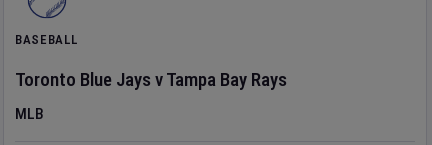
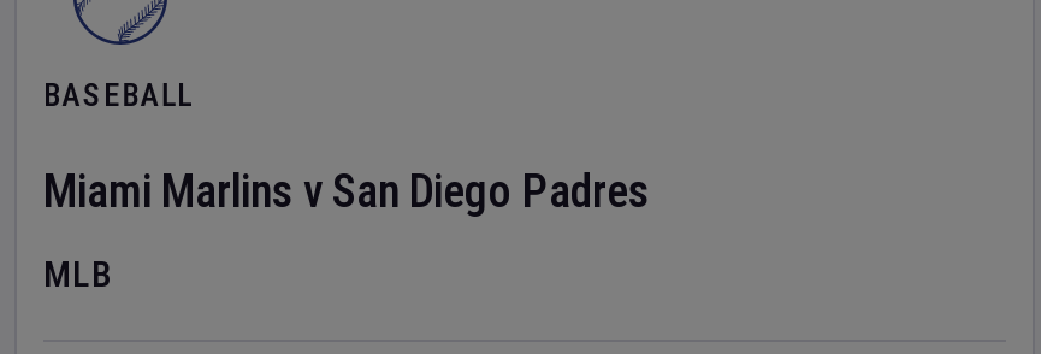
- Toronto Blue Jays v Tampa Bay Rays
+ Miami Marlins v San Diego Padres
